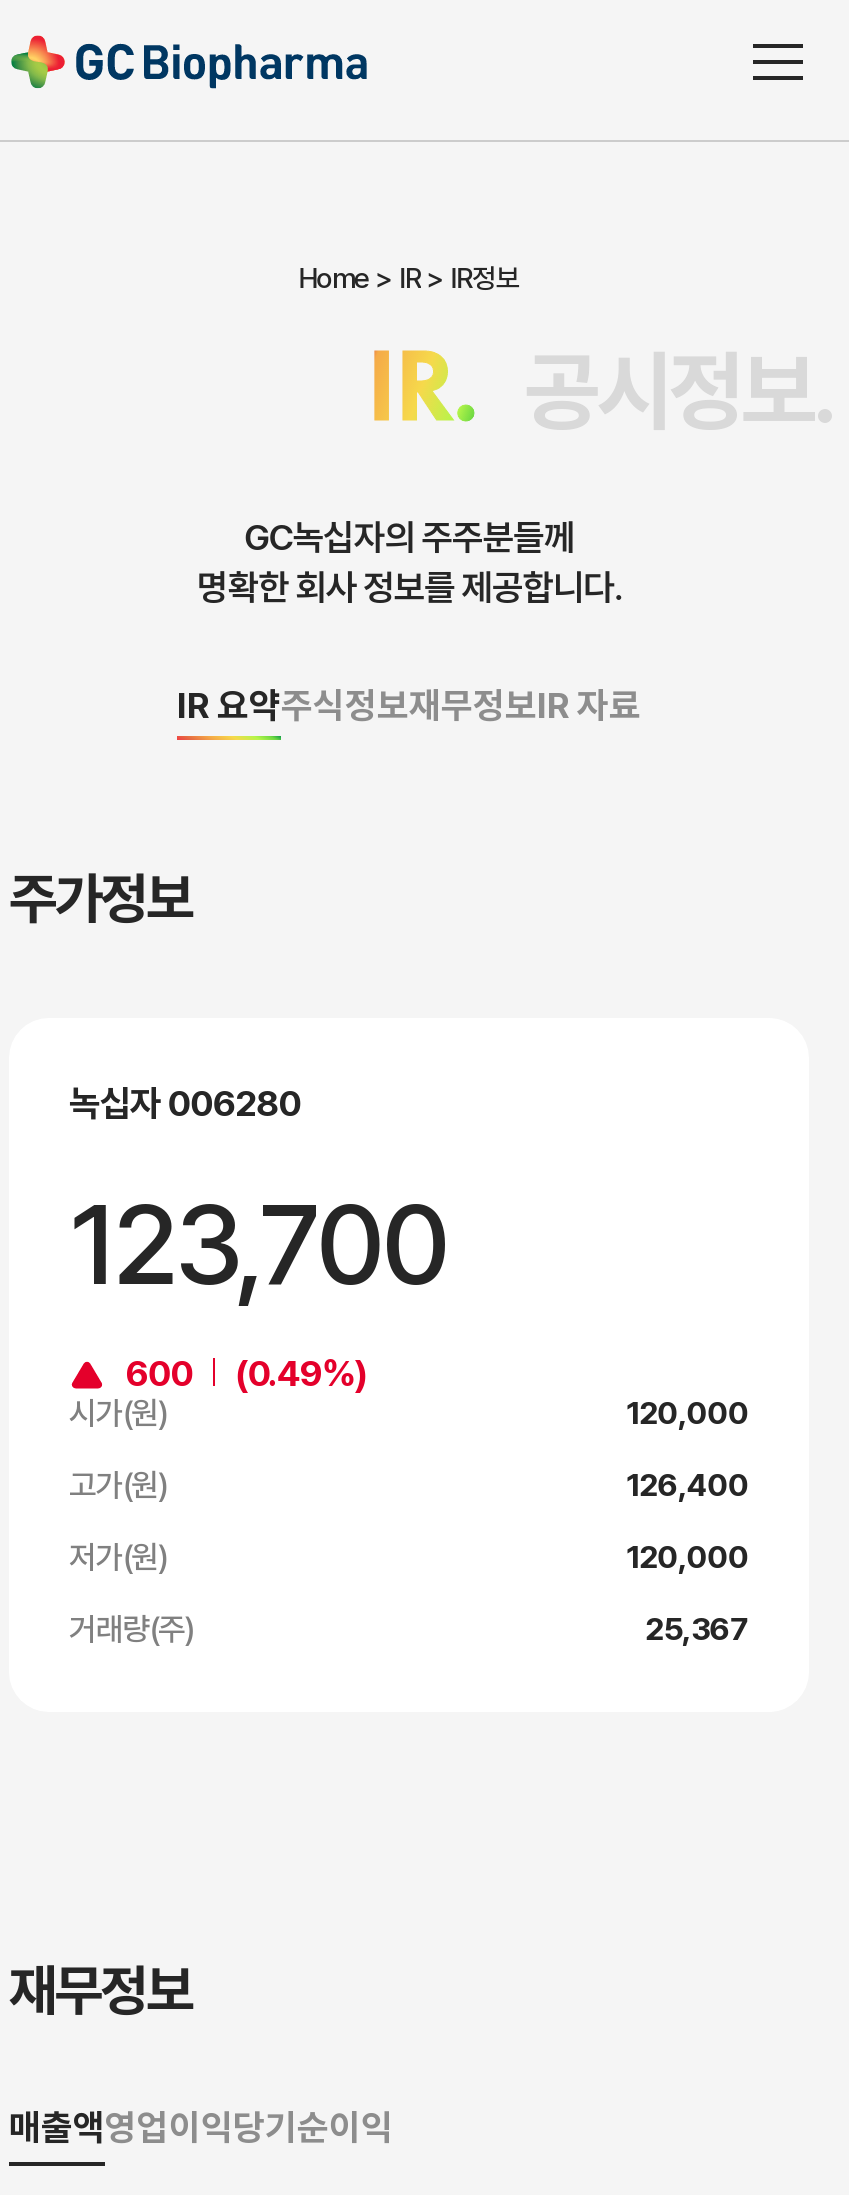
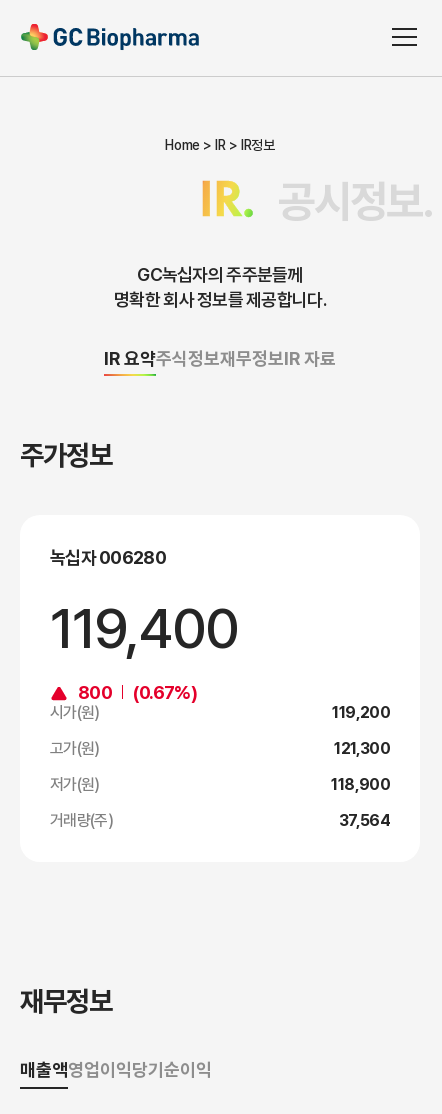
- 123,700
+ 119,400

- 600
+ 800

- (0.49%)
+ (0.67%)

- 120,000
+ 119,200

- 126,400
+ 121,300

- 120,000
+ 118,900

- 25,367
+ 37,564
